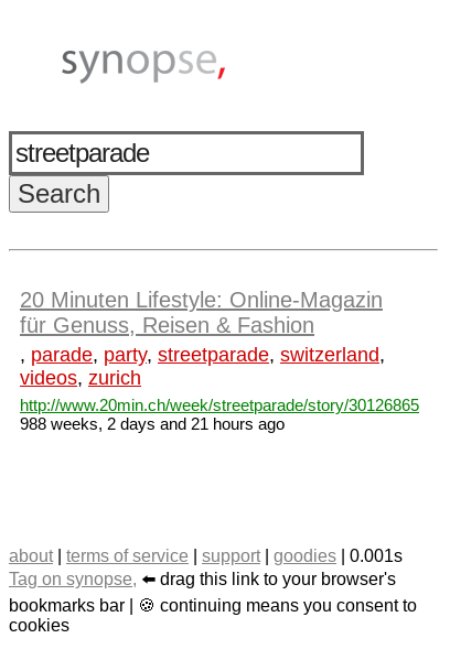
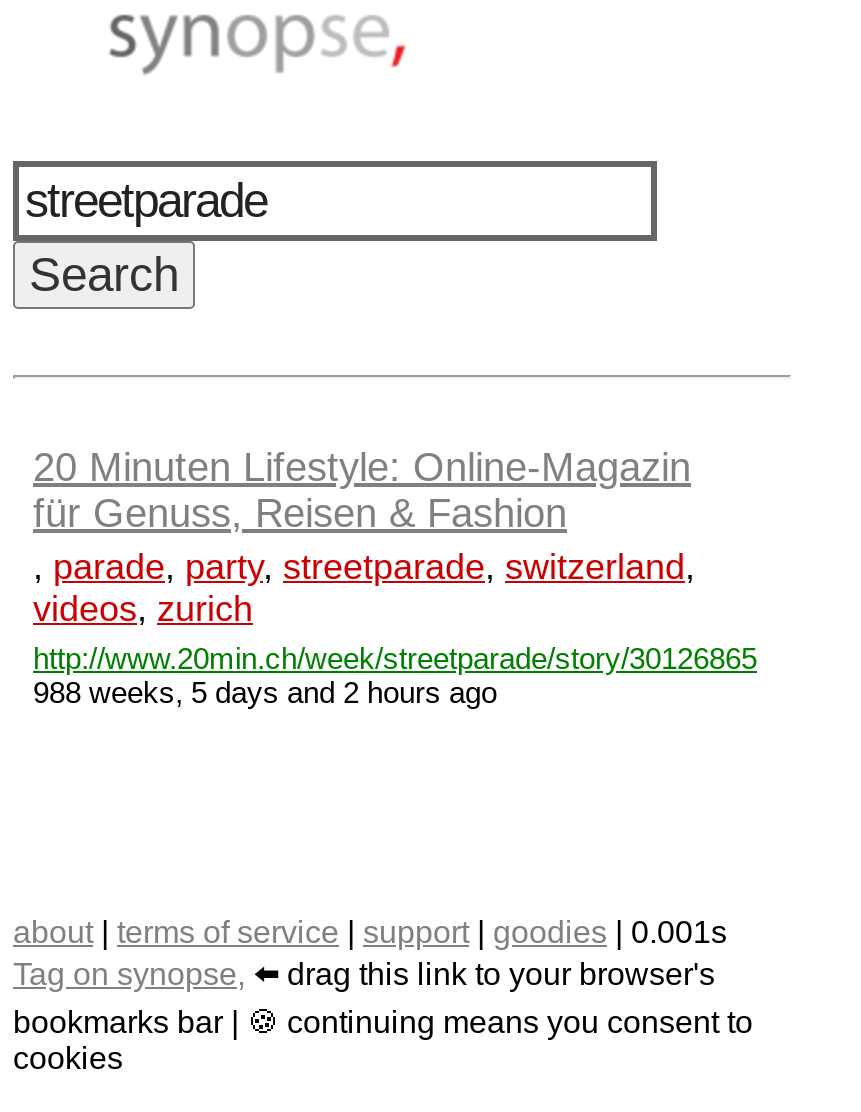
- 988 weeks, 2 days and 21 hours ago
+ 988 weeks, 5 days and 2 hours ago
